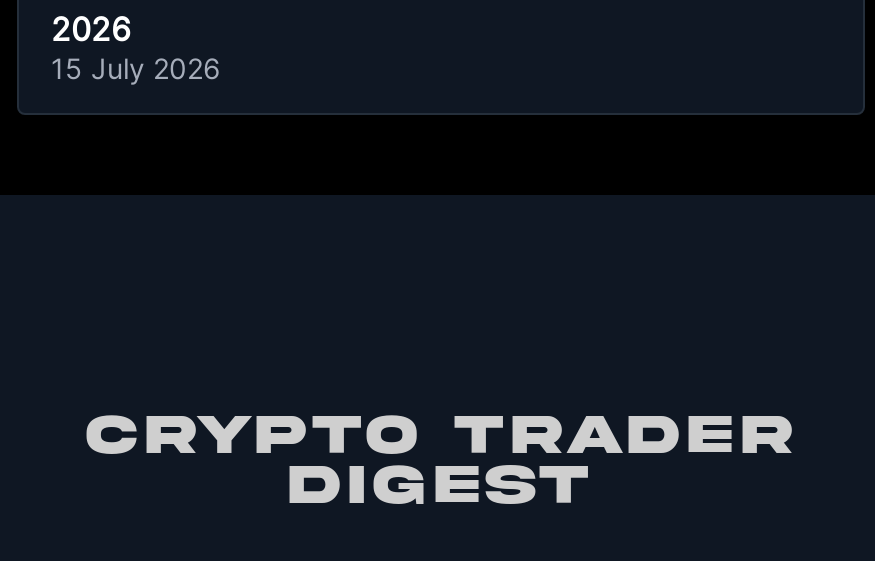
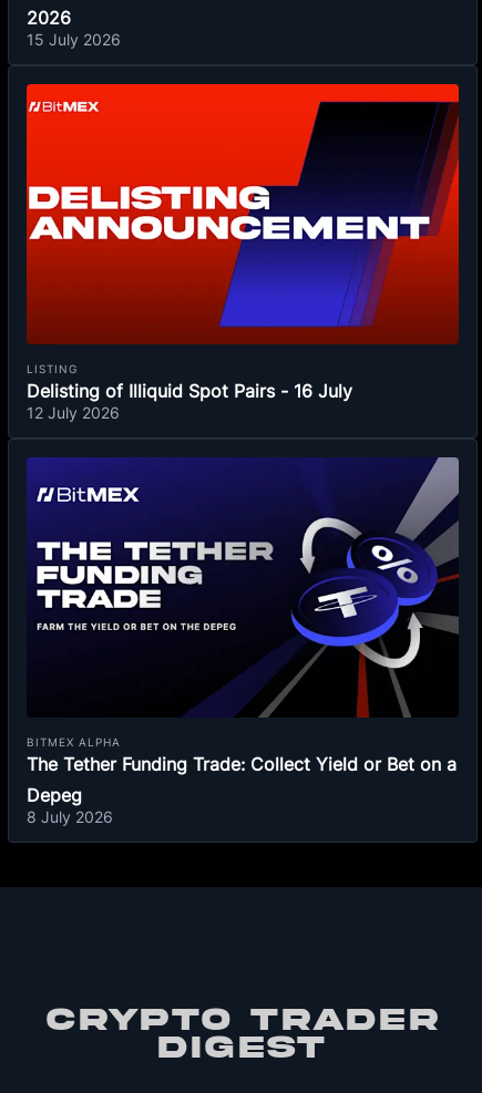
+ [image]
+ LISTING
+ Delisting of Illiquid Spot Pairs - 16 July
+ 12 July 2026

+ [image]
+ BITMEX ALPHA
+ The Tether Funding Trade: Collect Yield or Bet on a
+ Depeg
+ 8 July 2026
